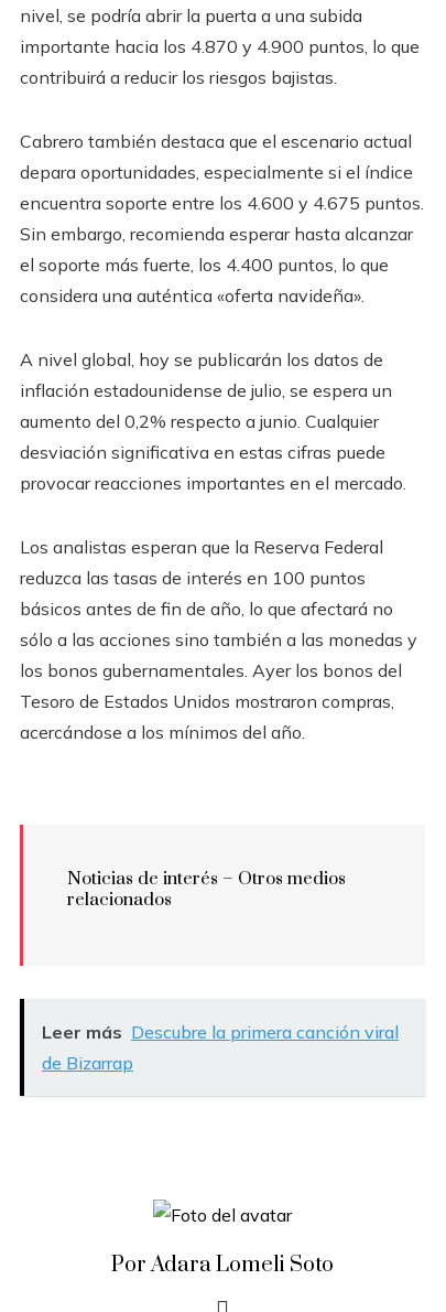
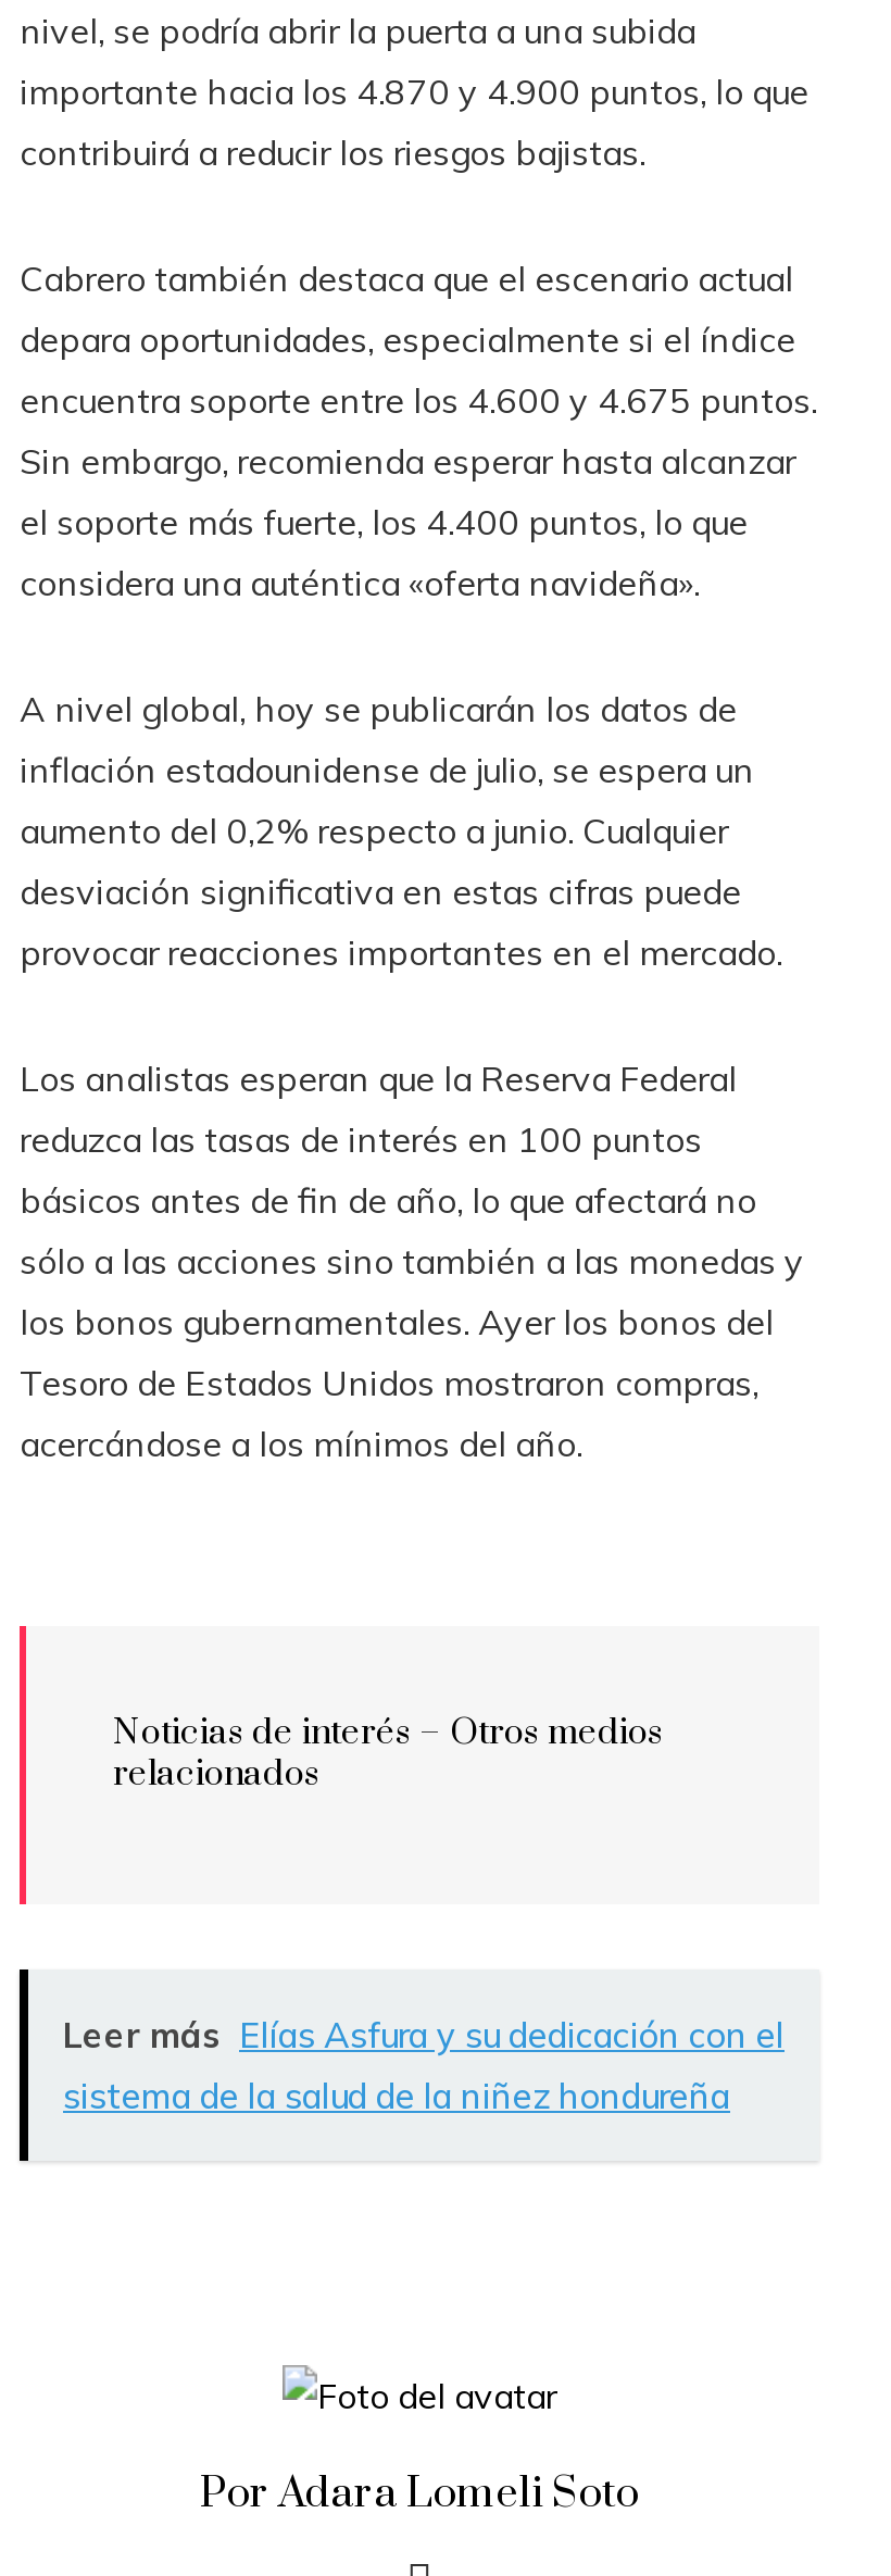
- Leer más Descubre la primera canción viral
- de Bizarrap
+ Leer más Elías Asfura y su dedicación con el
+ sistema de la salud de la niñez hondureña
